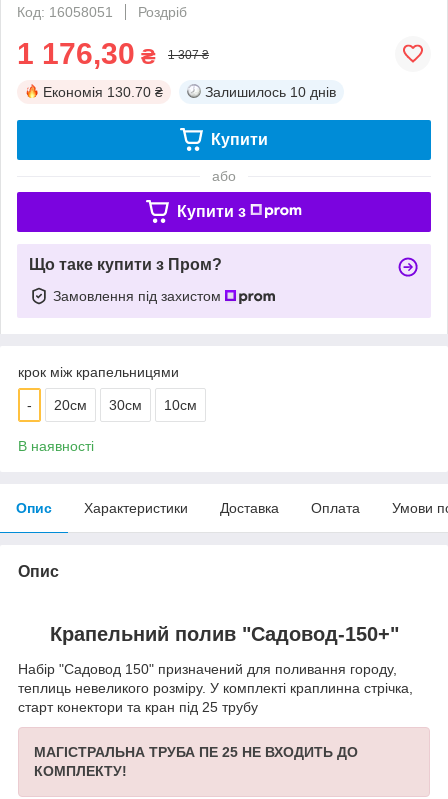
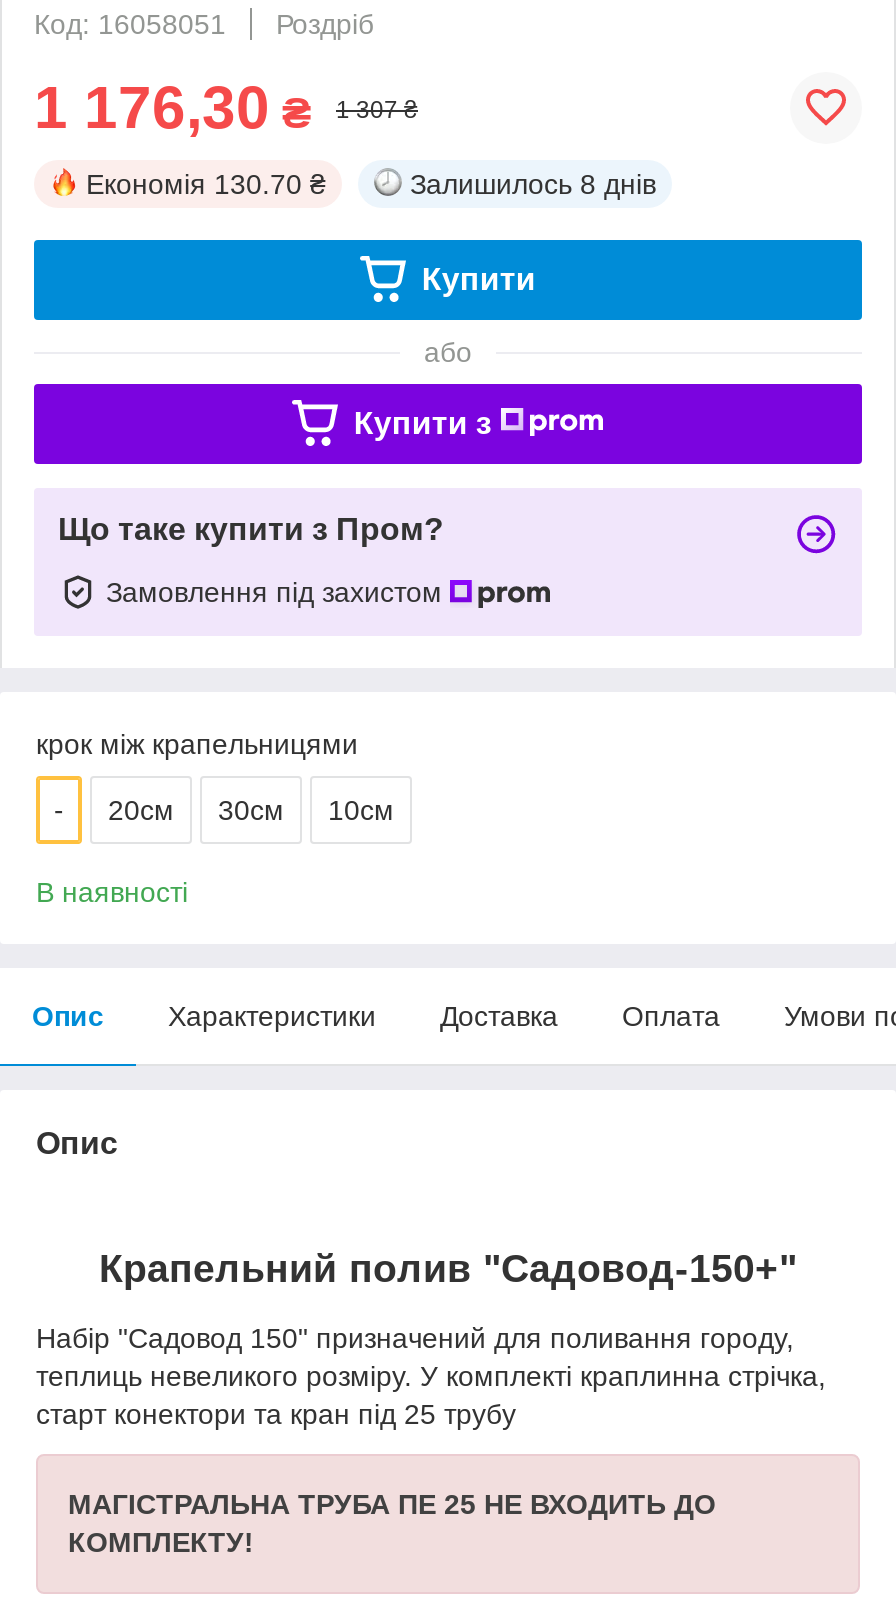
- Залишилось 10 днів
+ Залишилось 8 днів
